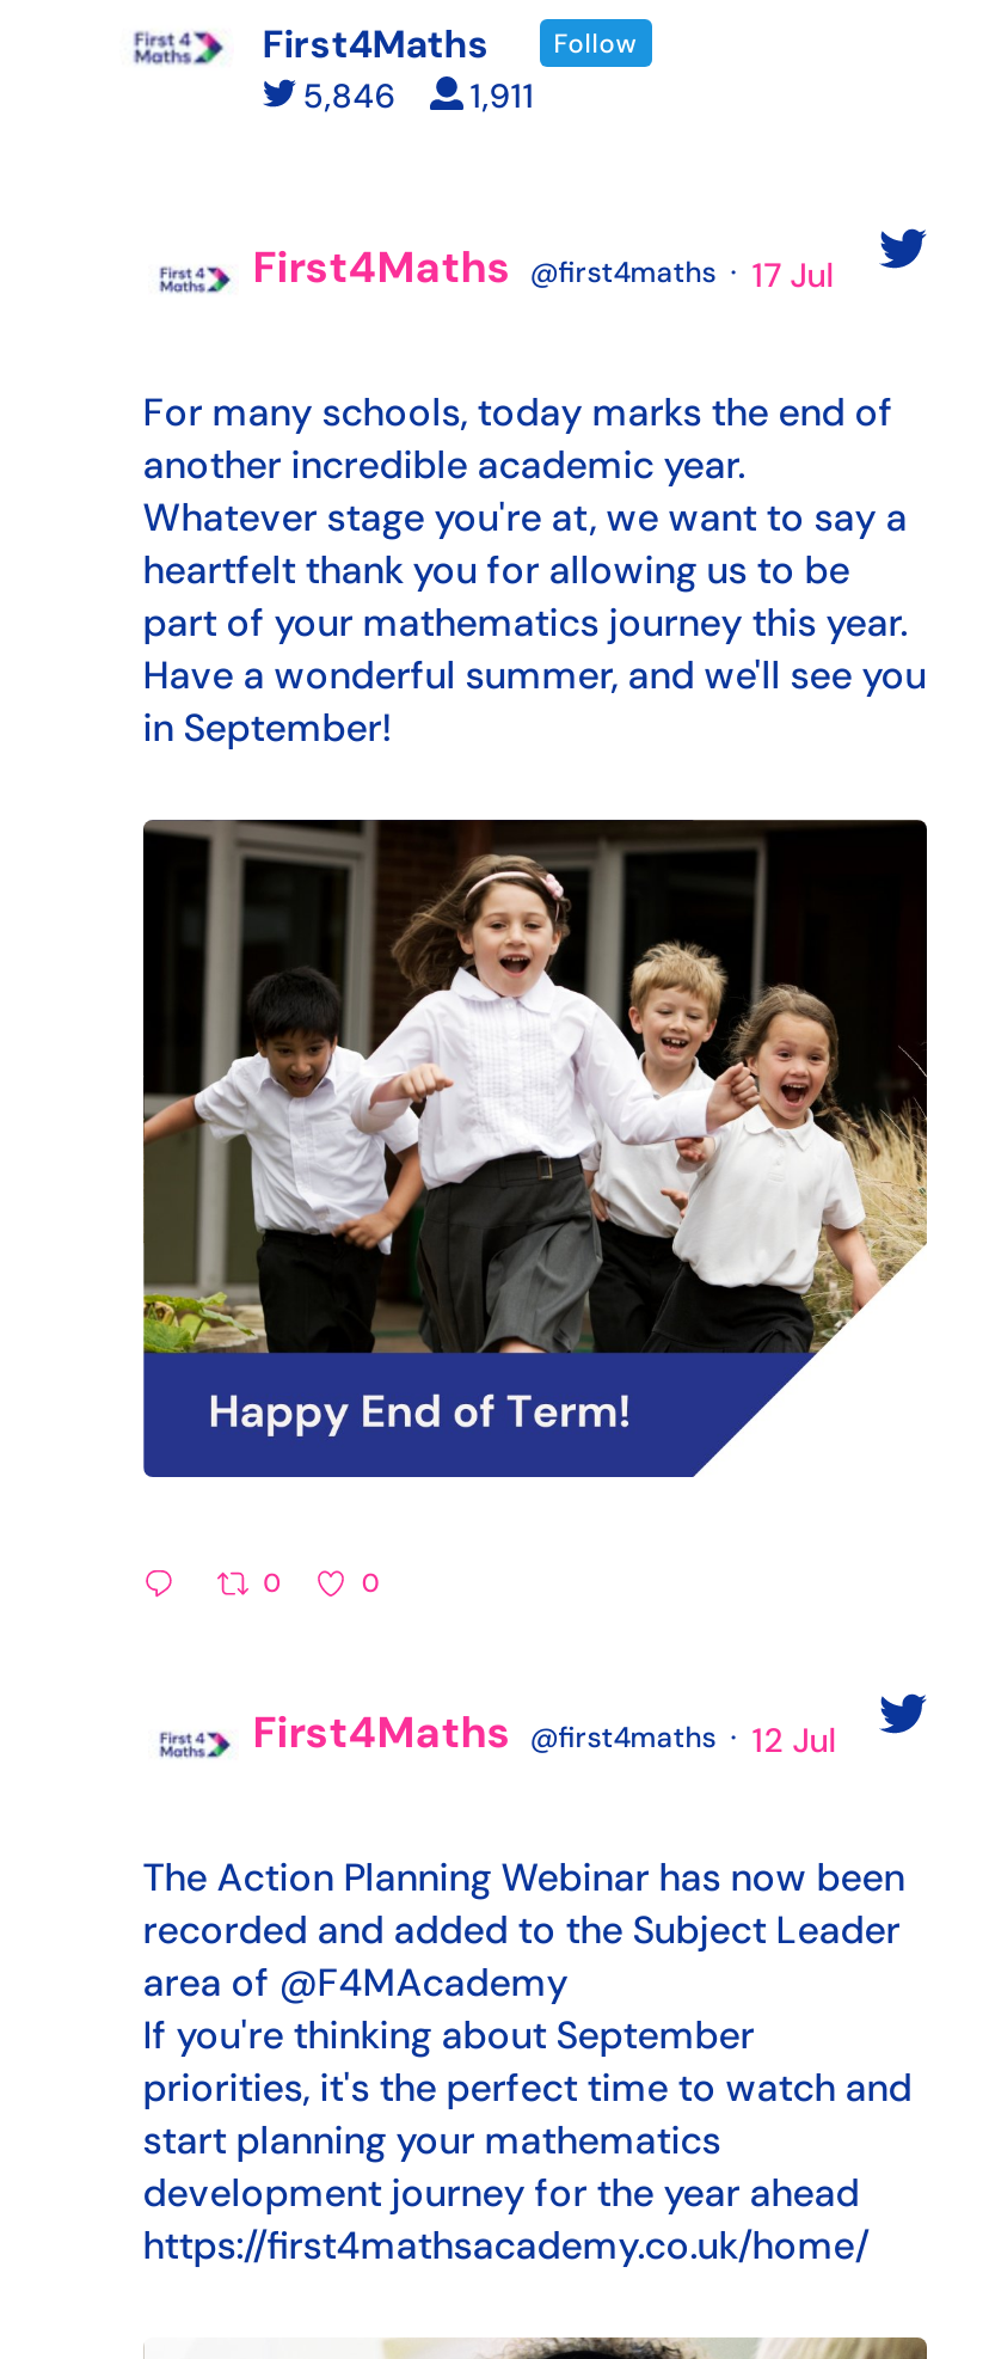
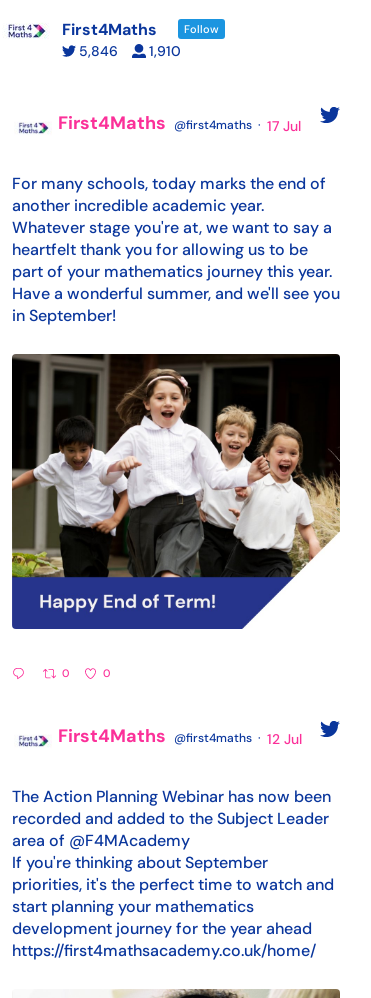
- 5,846 1,911
+ 5,846 1,910
